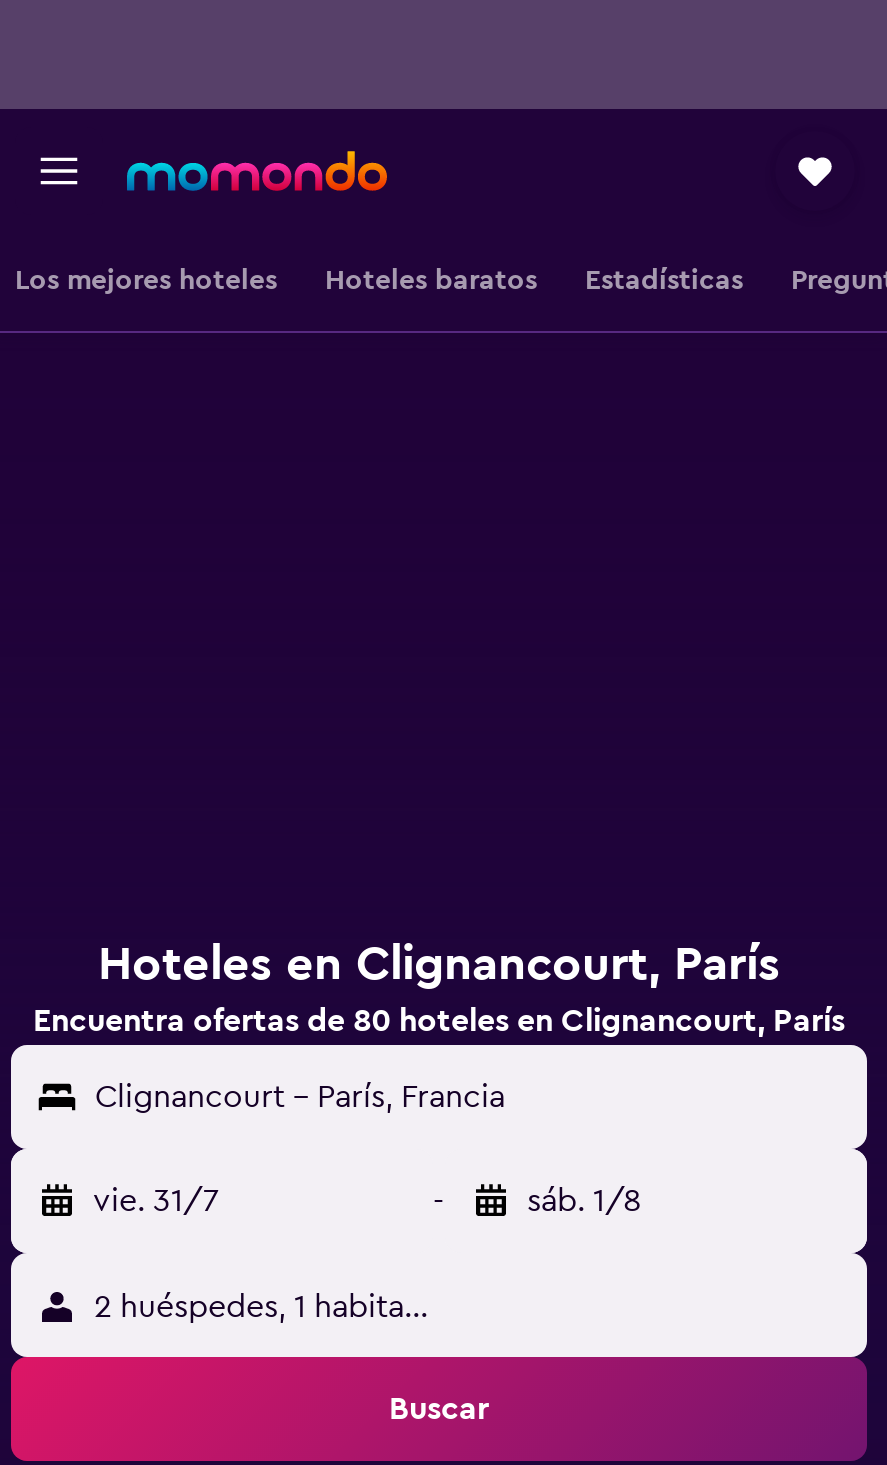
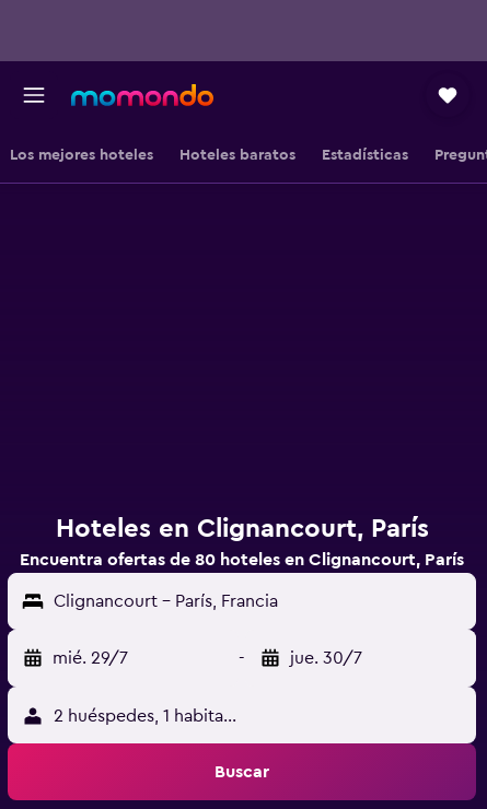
- vie. 31/7
+ mié. 29/7

- sáb. 1/8
+ jue. 30/7
